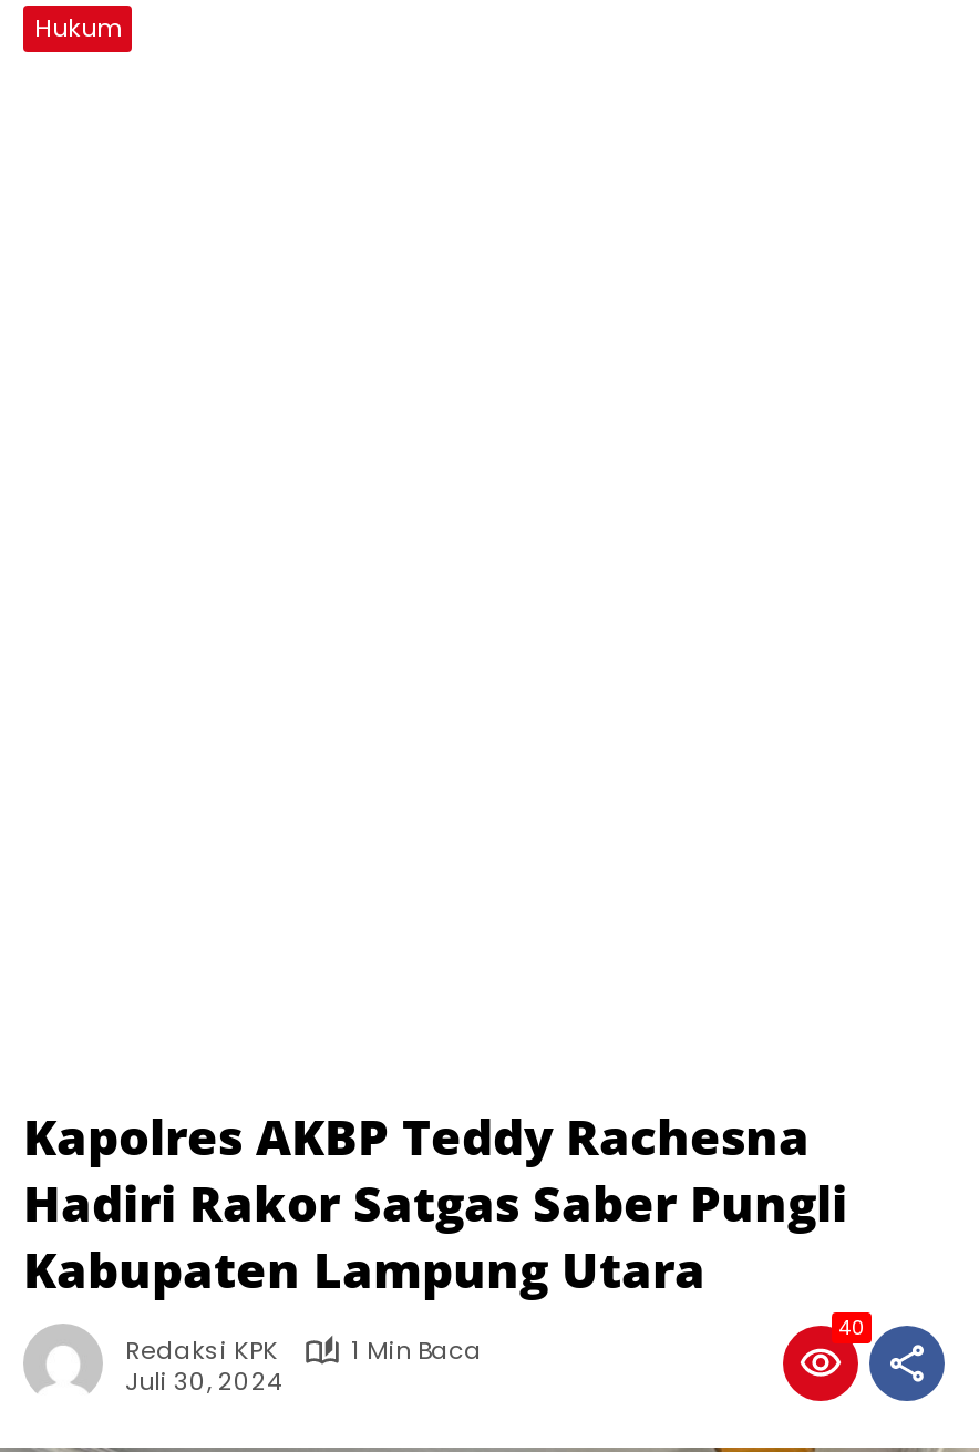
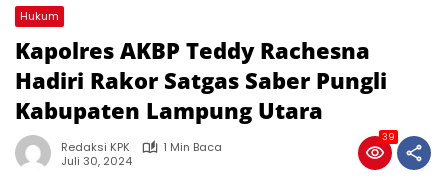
- 40
+ 39
